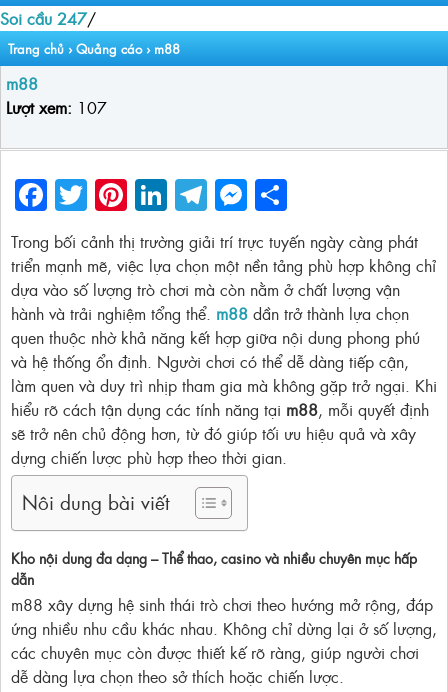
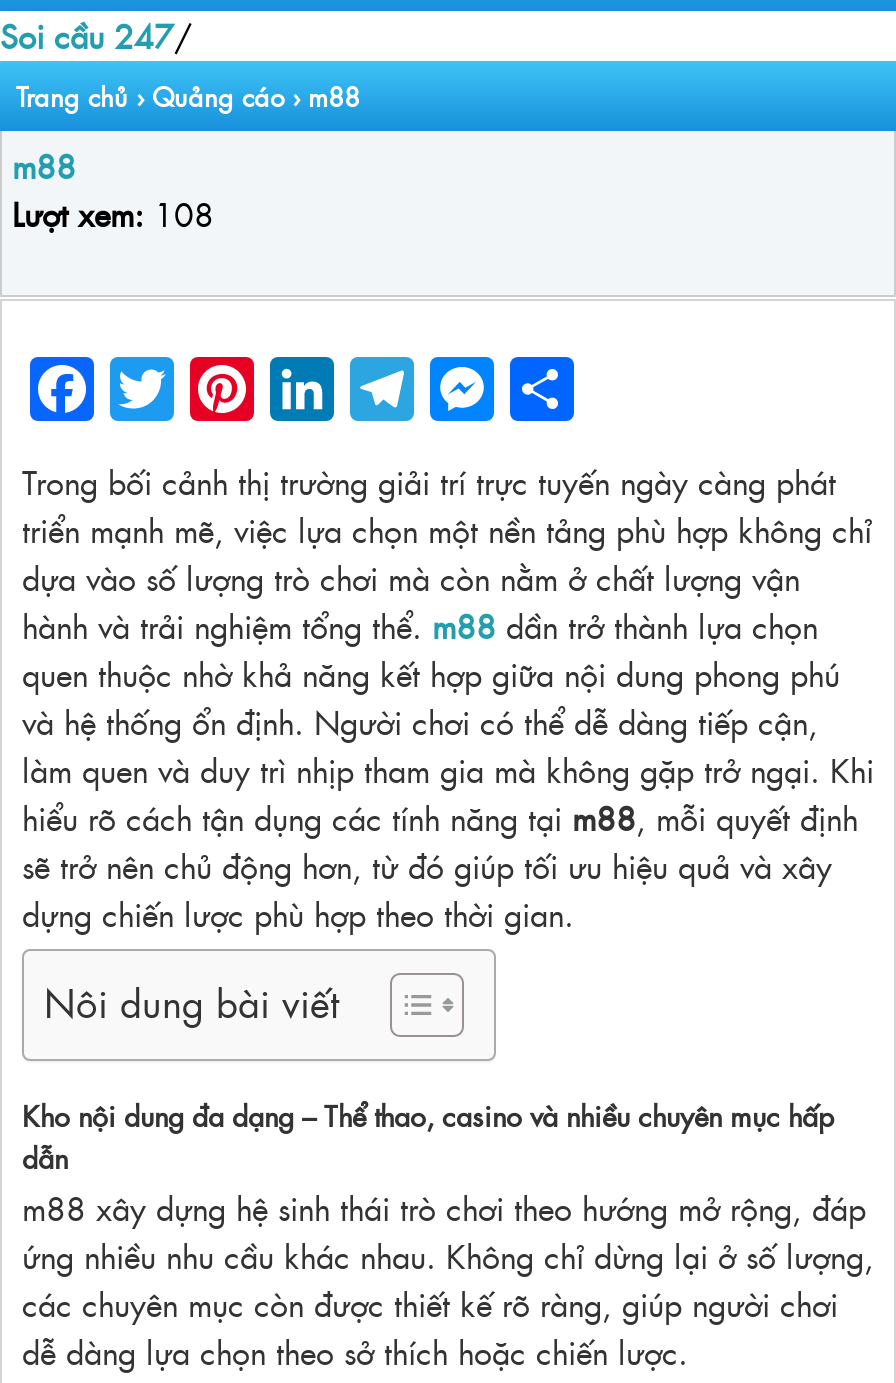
- Lượt xem: 107
+ Lượt xem: 108
